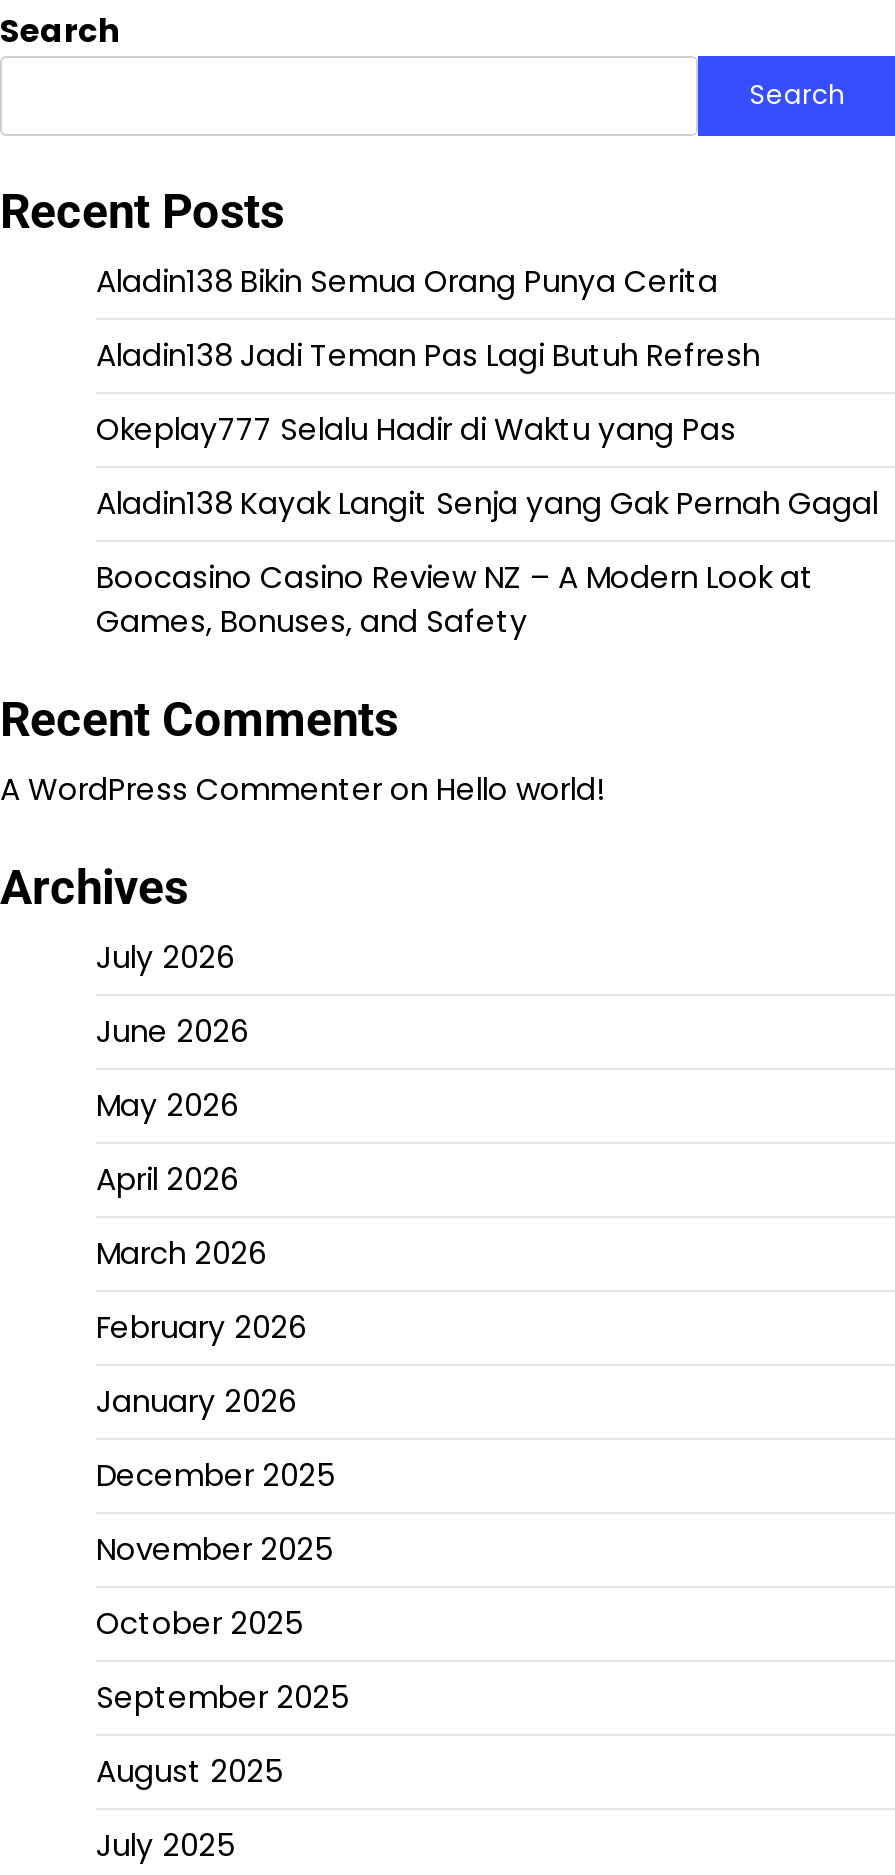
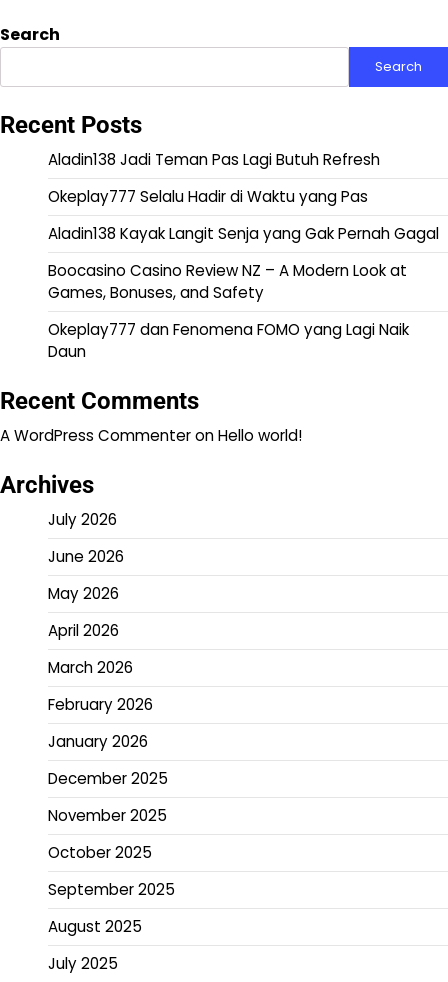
- Aladin138 Bikin Semua Orang Punya Cerita

moved up: Aladin138 Jadi Teman Pas Lagi Butuh Refresh | Okeplay777 Selalu Hadir di Waktu yang Pas | Aladin138 Kayak Langit Senja yang Gak Pernah Gagal | Boocasino Casino Review NZ – A Modern Look at | Games, Bonuses, and Safety

+ Okeplay777 dan Fenomena FOMO yang Lagi Naik
+ Daun
